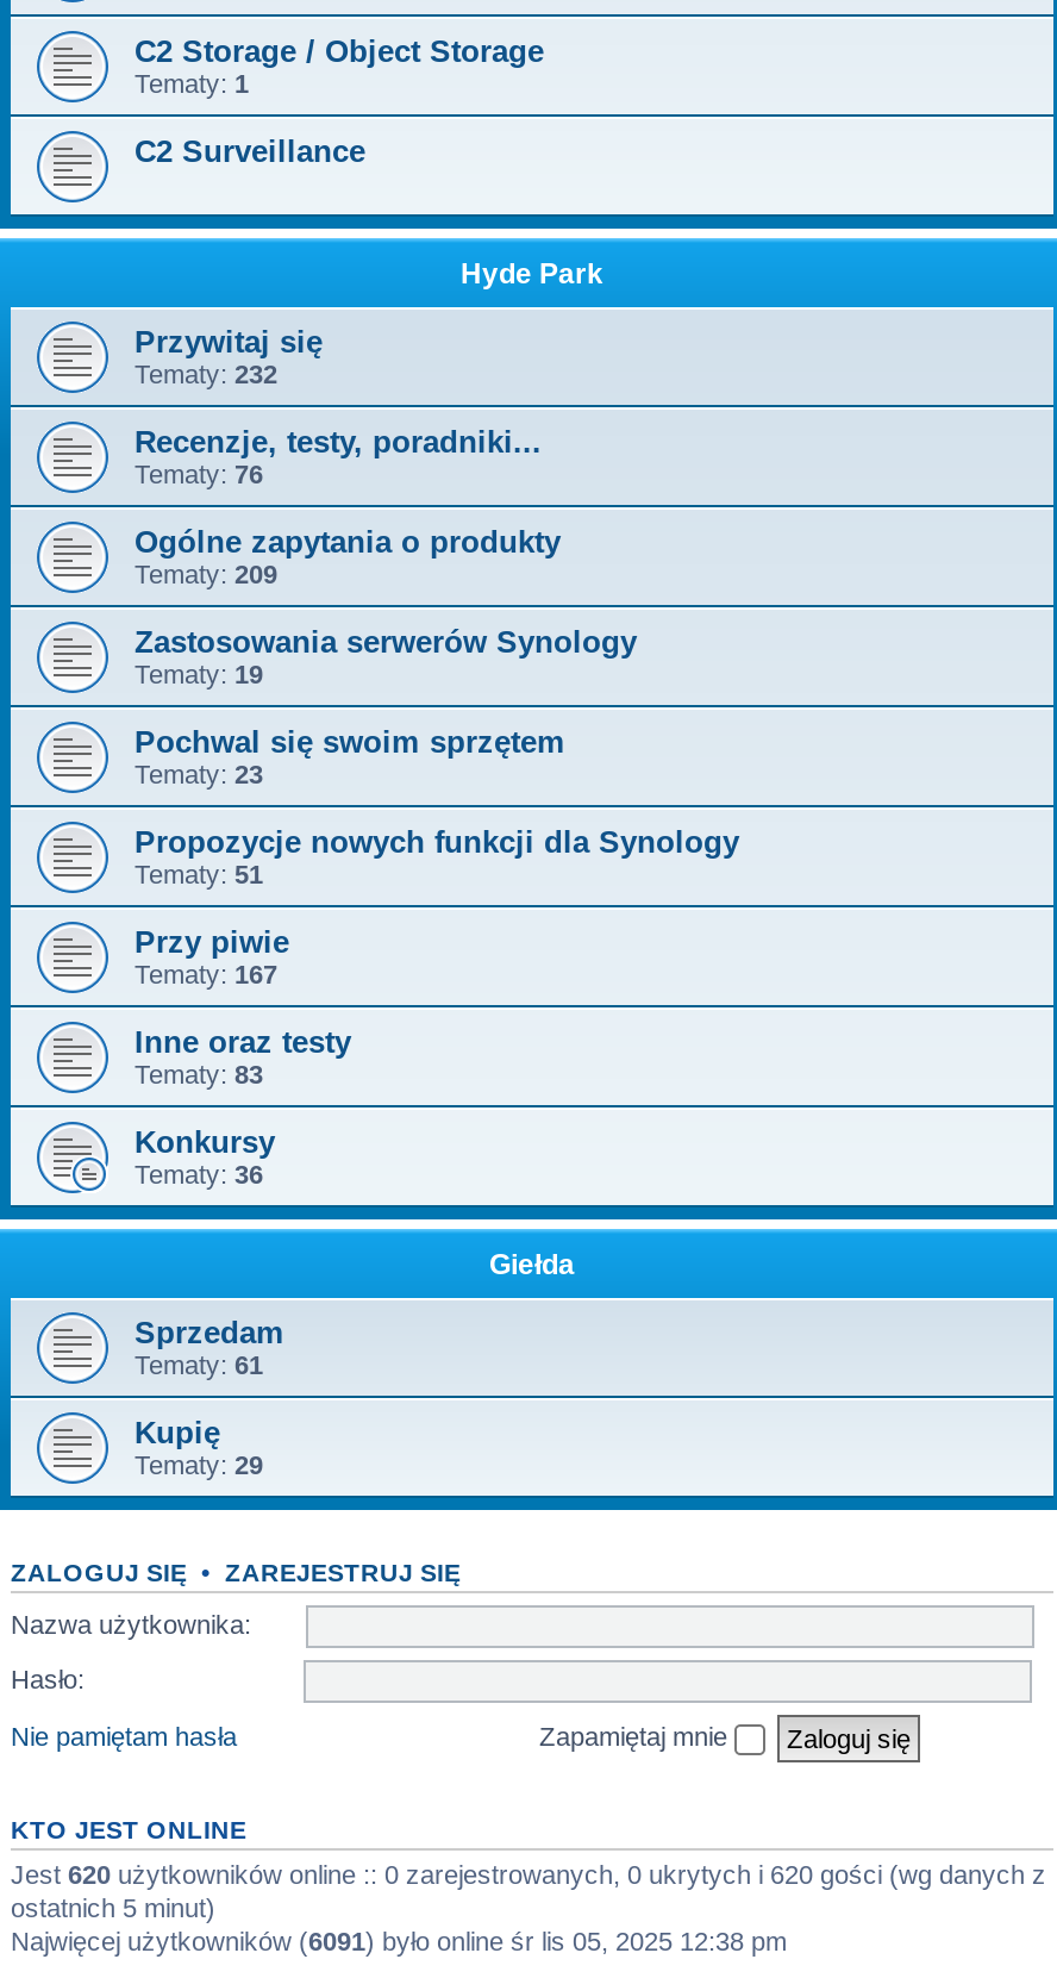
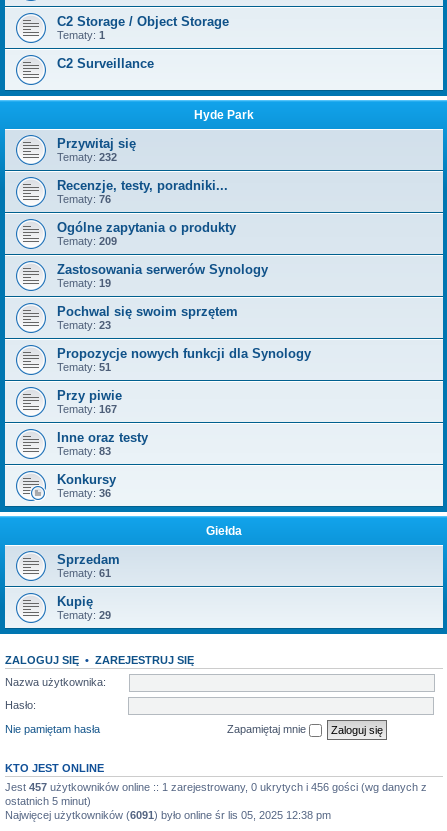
- Jest 620 użytkowników online :: 0 zarejestrowanych, 0 ukrytych i 620 gości (wg danych z
+ Jest 457 użytkowników online :: 1 zarejestrowany, 0 ukrytych i 456 gości (wg danych z
